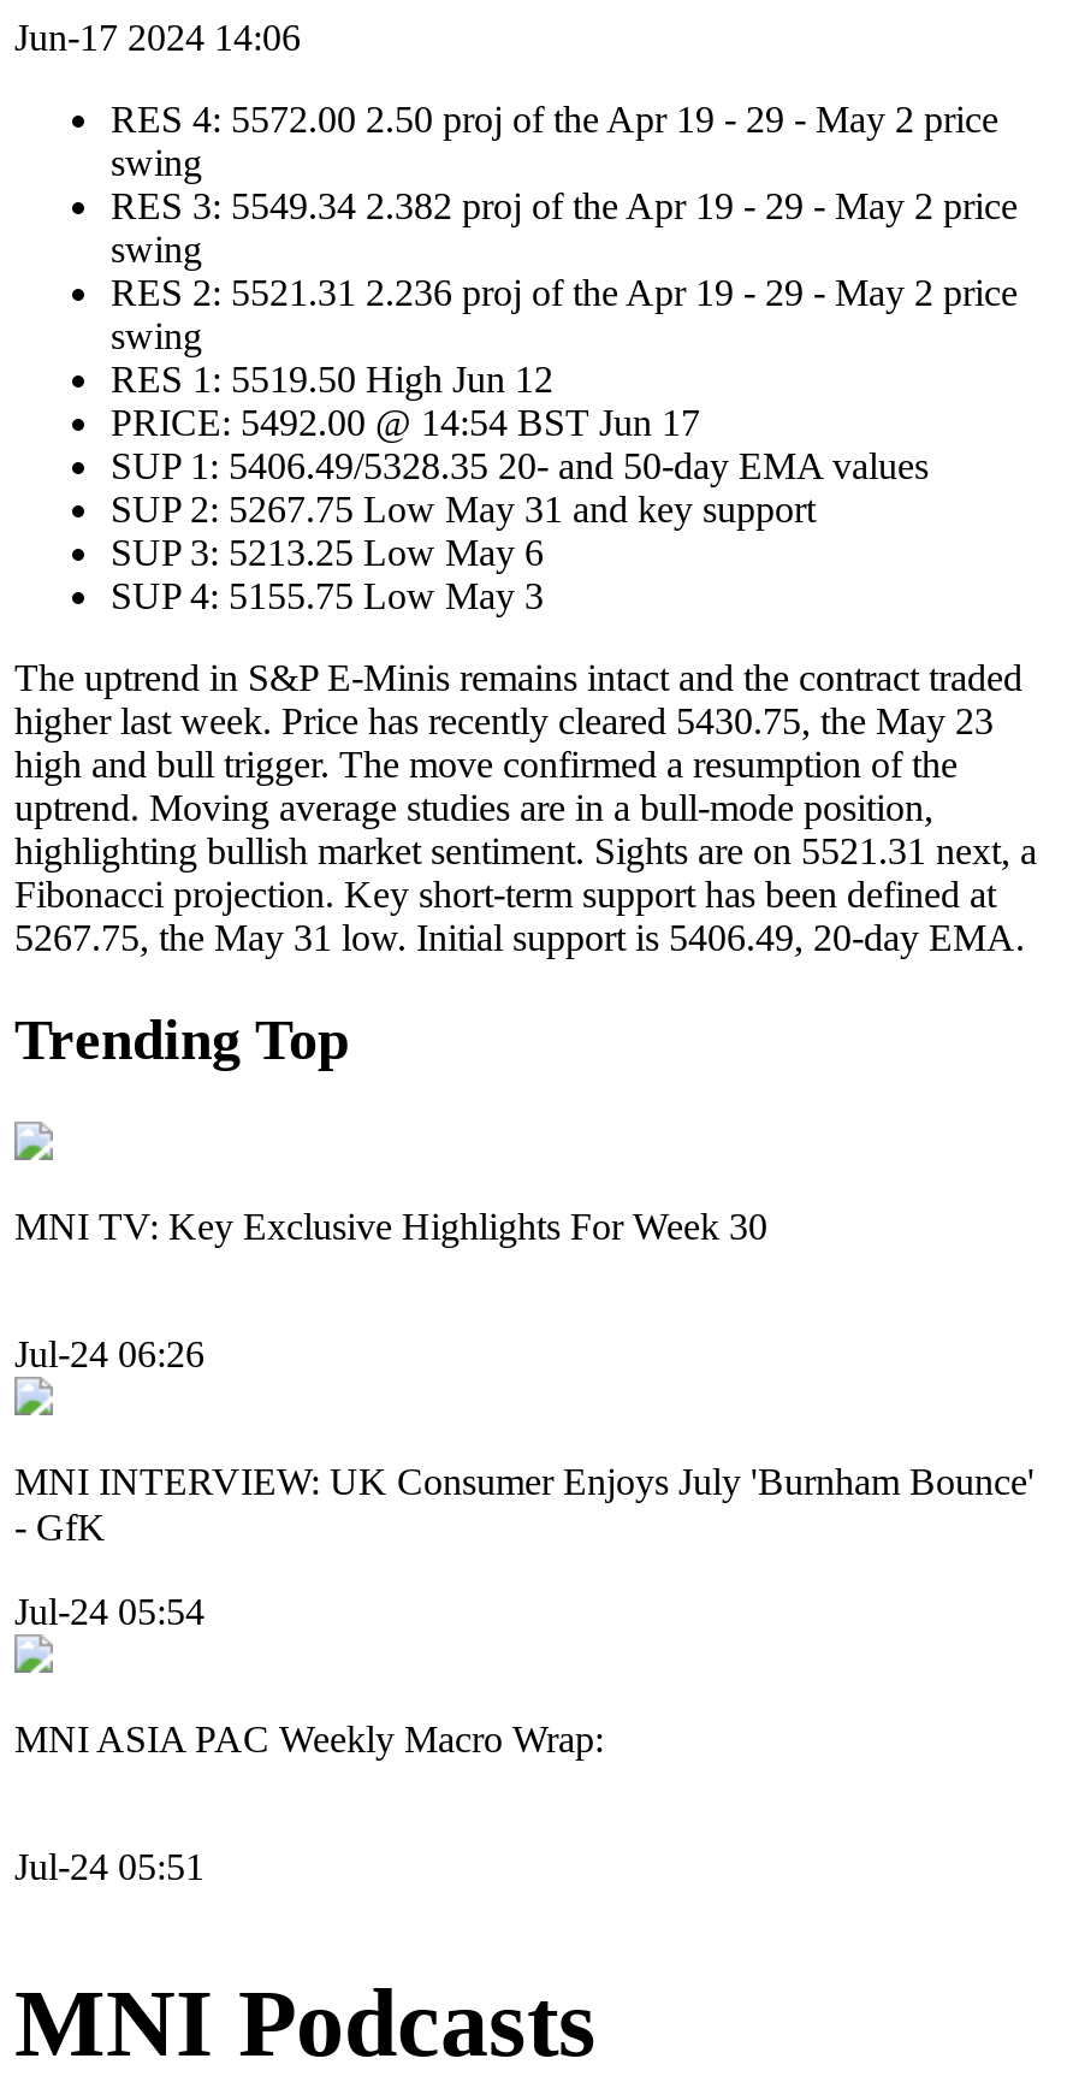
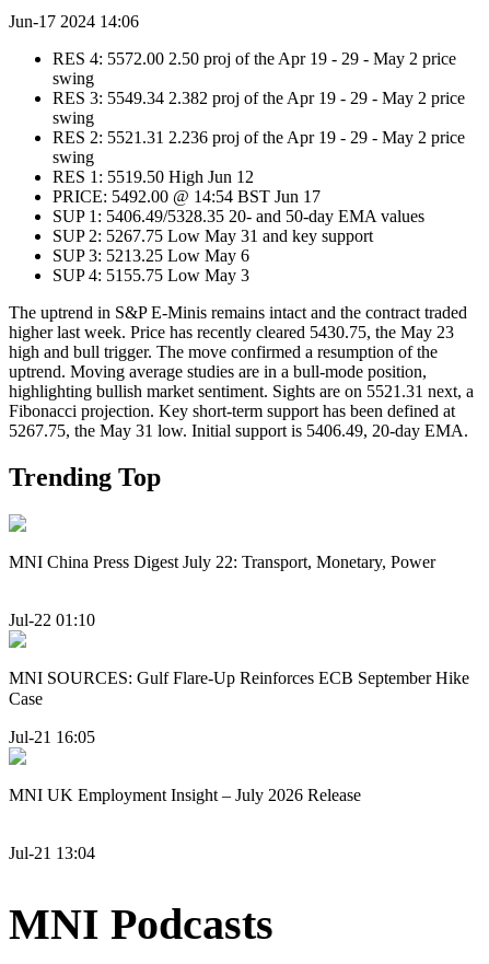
- MNI TV: Key Exclusive Highlights For Week 30
+ MNI China Press Digest July 22: Transport, Monetary, Power

- Jul-24 06:26
+ Jul-22 01:10

- MNI INTERVIEW: UK Consumer Enjoys July 'Burnham Bounce'
- - GfK
+ MNI SOURCES: Gulf Flare-Up Reinforces ECB September Hike
+ Case

- Jul-24 05:54
+ Jul-21 16:05

- MNI ASIA PAC Weekly Macro Wrap:
+ MNI UK Employment Insight – July 2026 Release

- Jul-24 05:51
+ Jul-21 13:04
